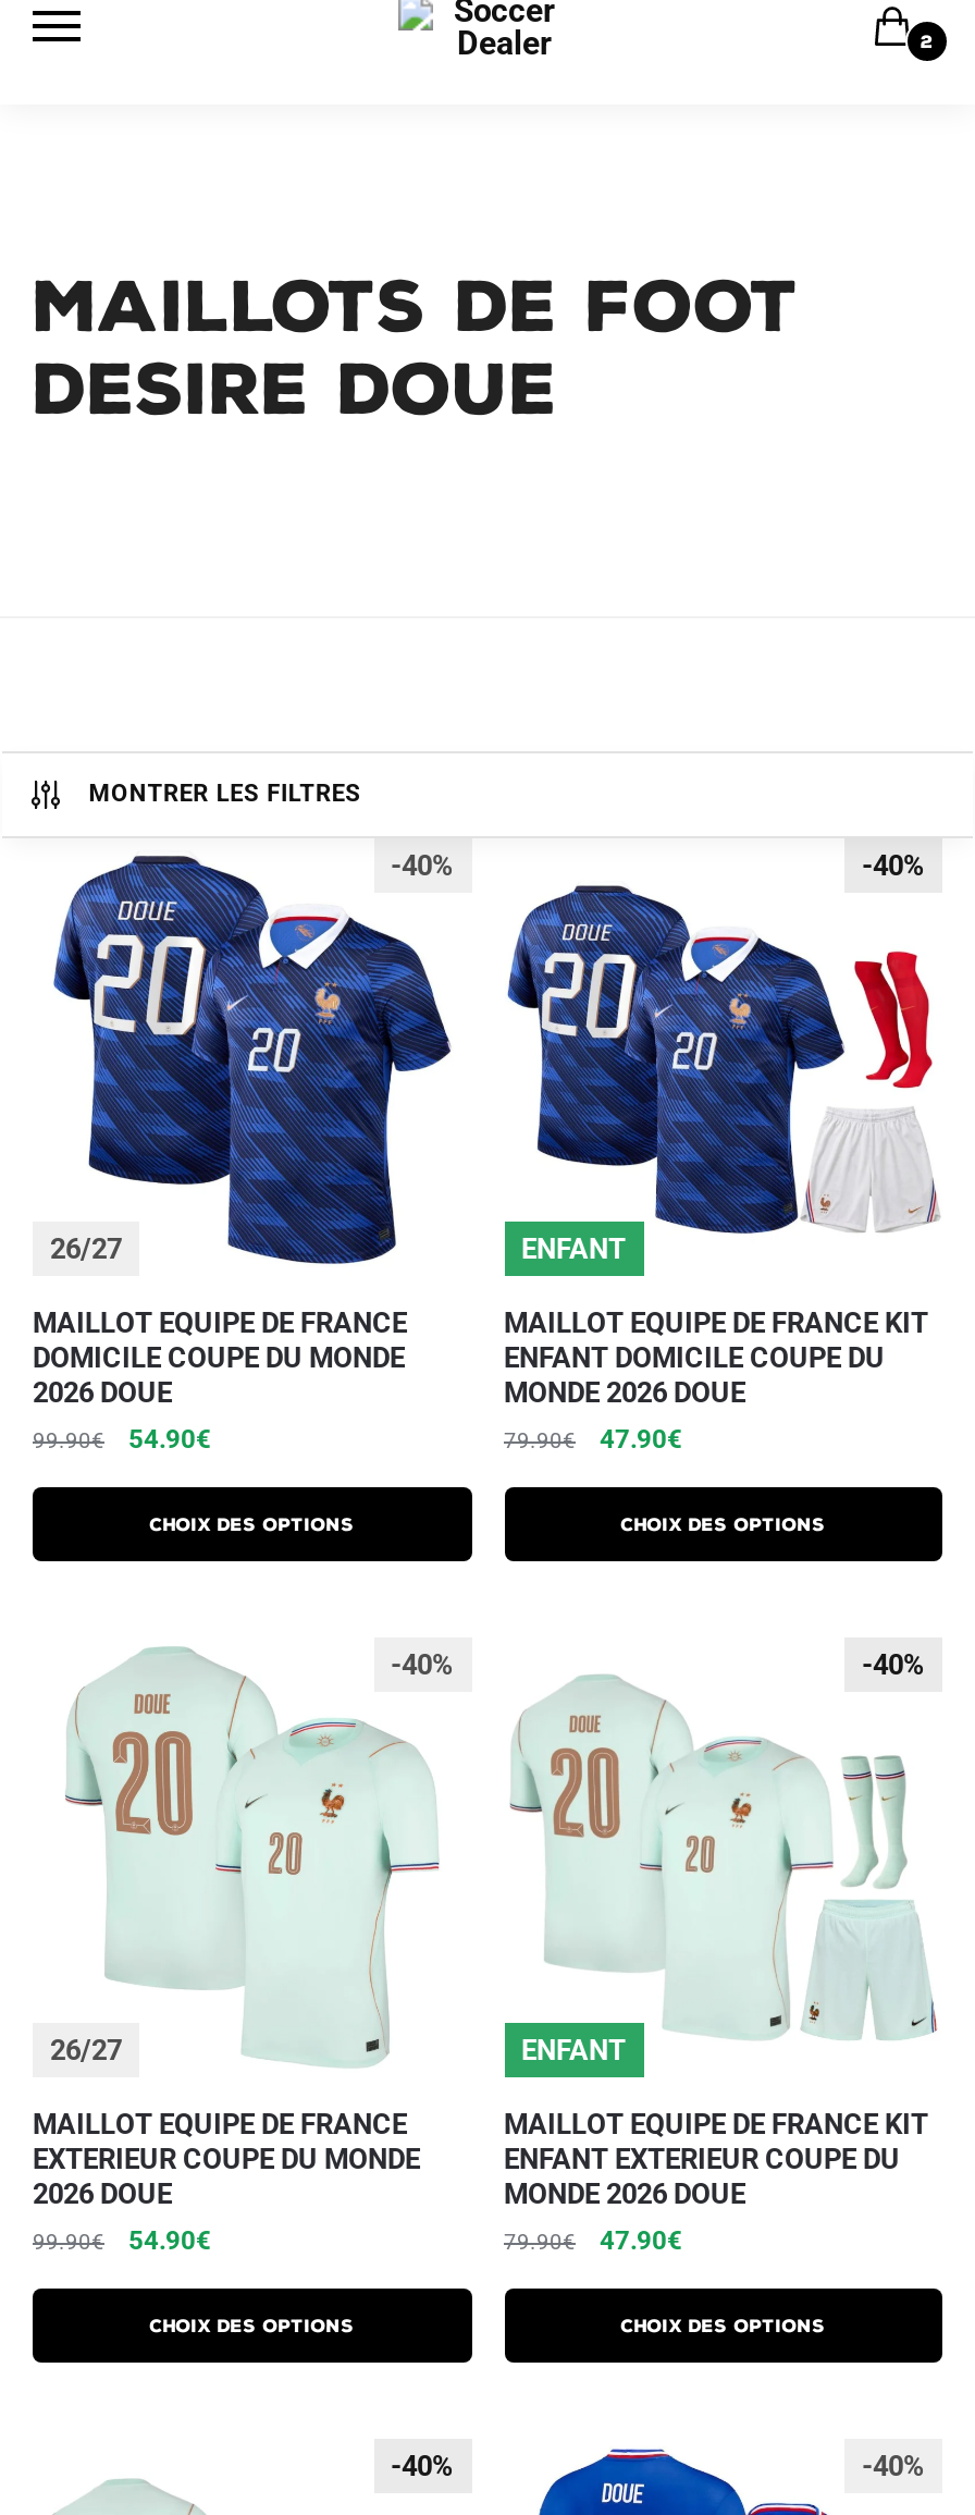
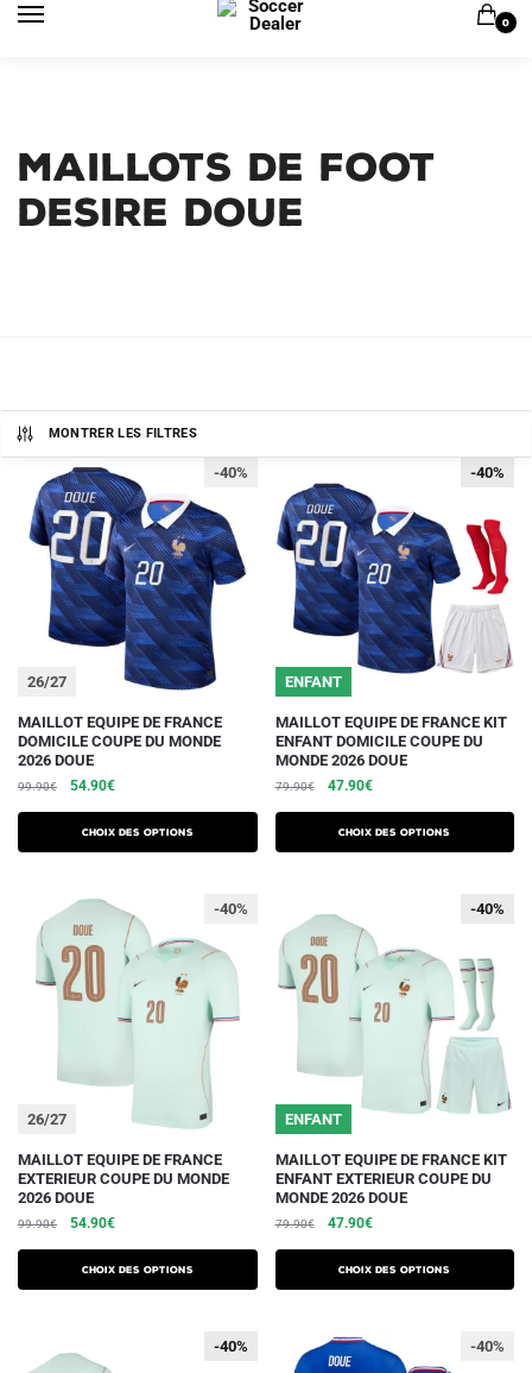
- 2
+ 0
